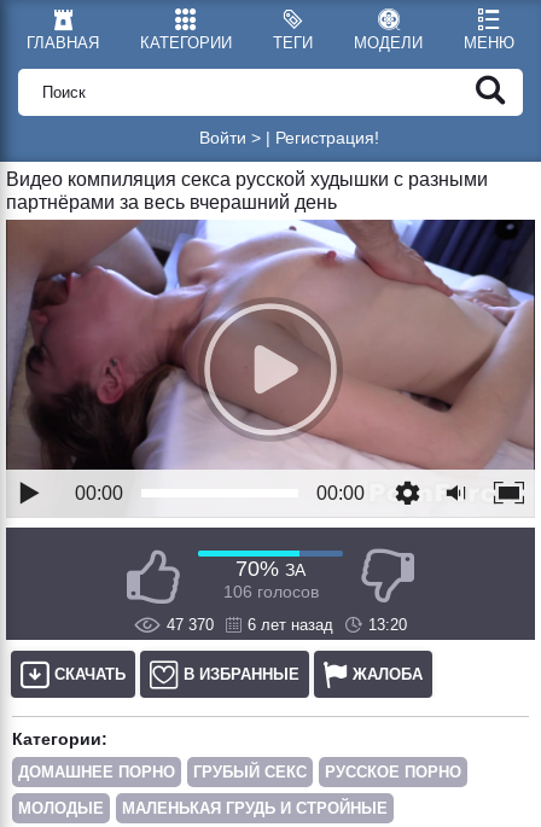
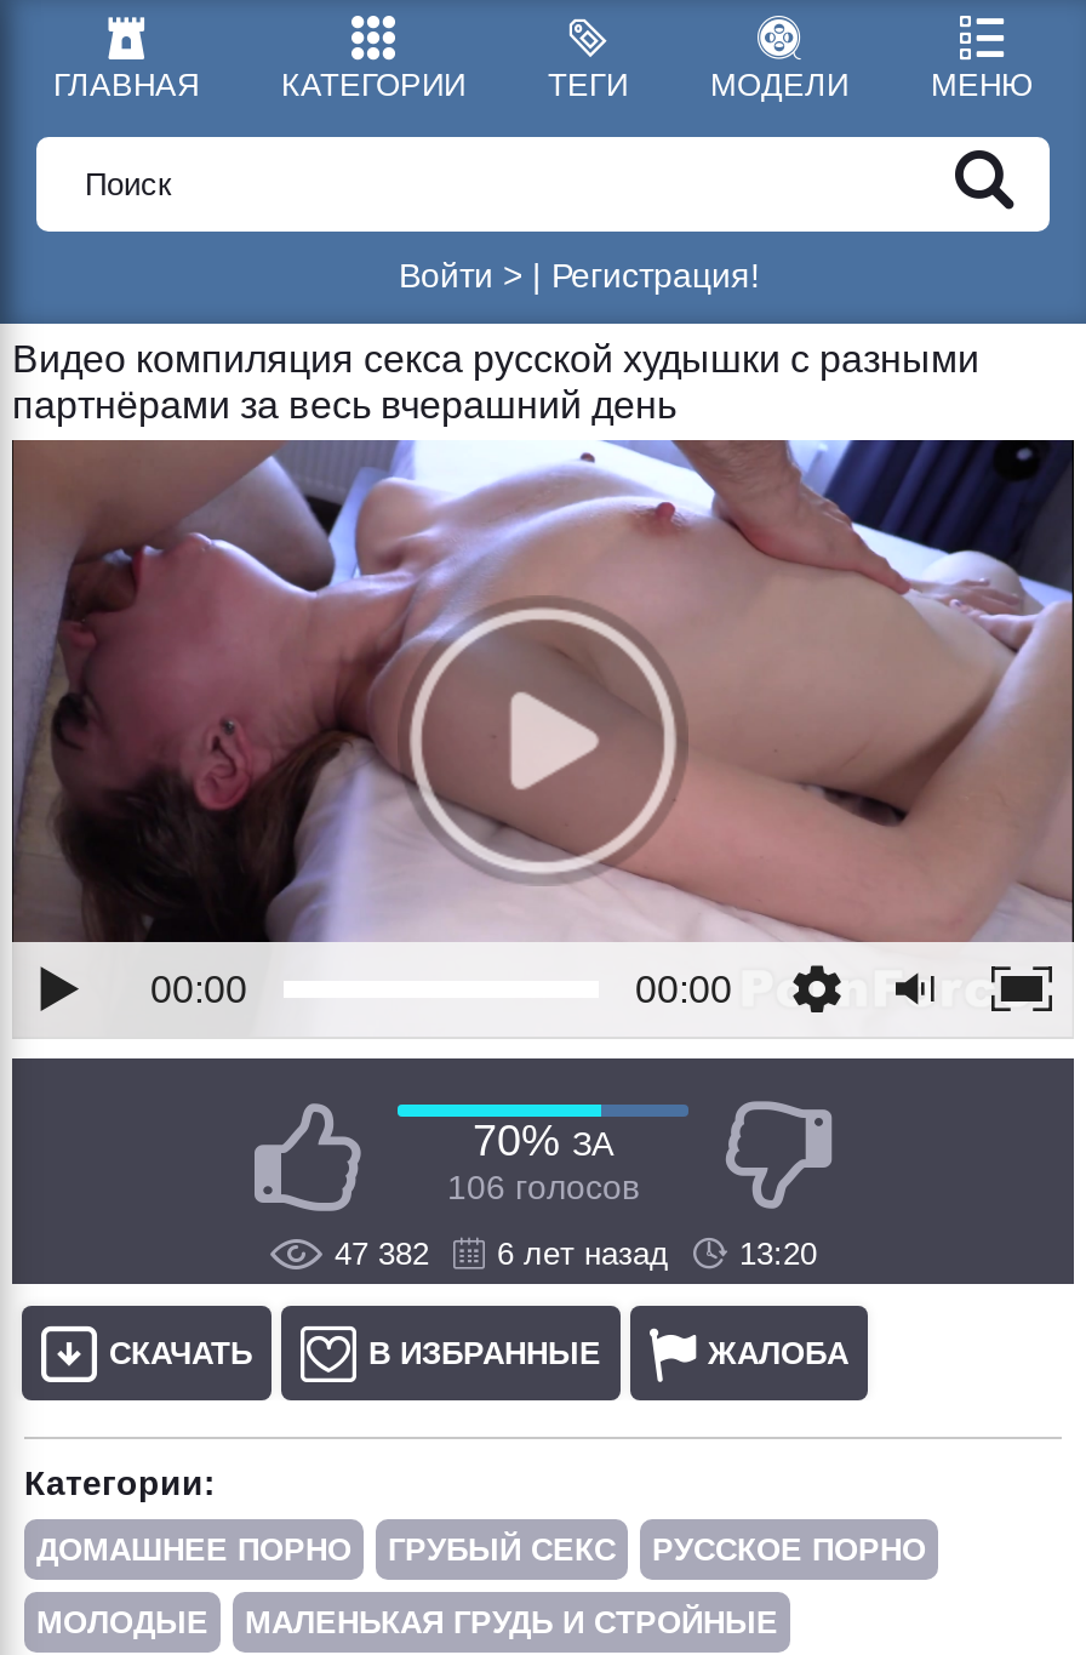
- 47 370 6 лет назад 13:20
+ 47 382 6 лет назад 13:20
